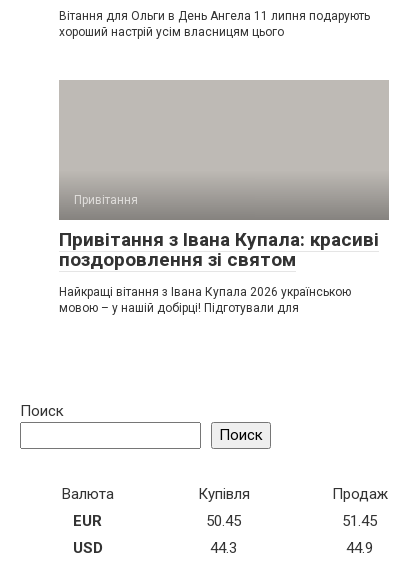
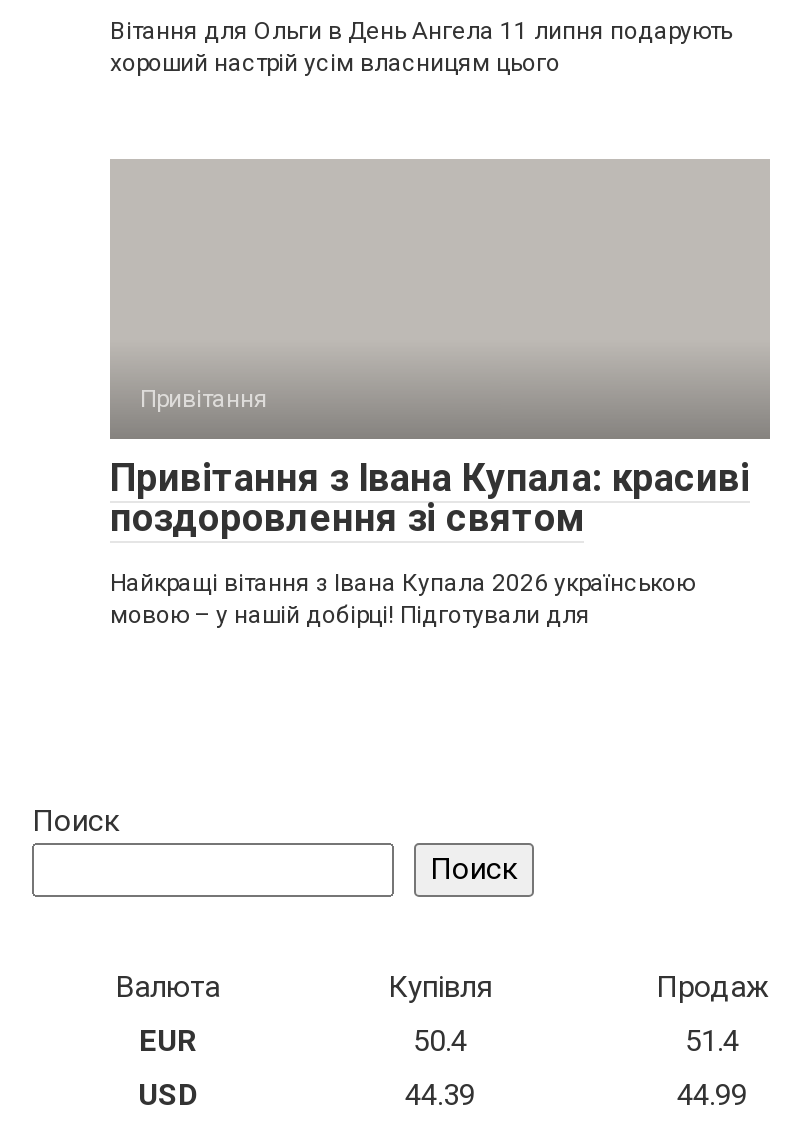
- 50.45
+ 50.4

- 51.45
+ 51.4

- 44.3
+ 44.39

- 44.9
+ 44.99
